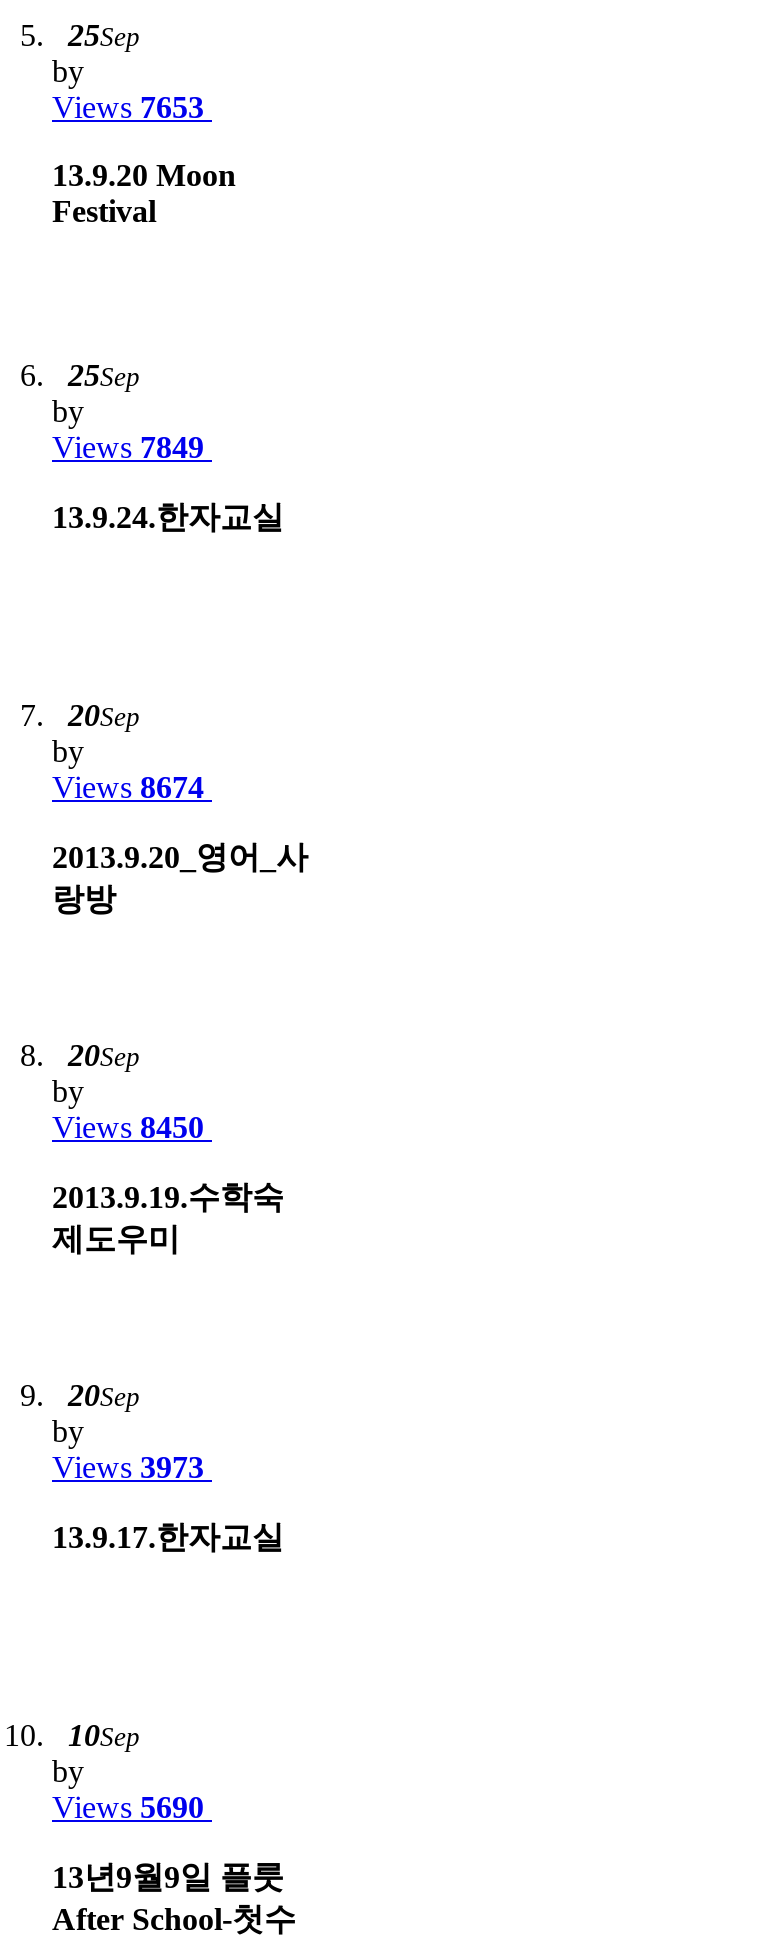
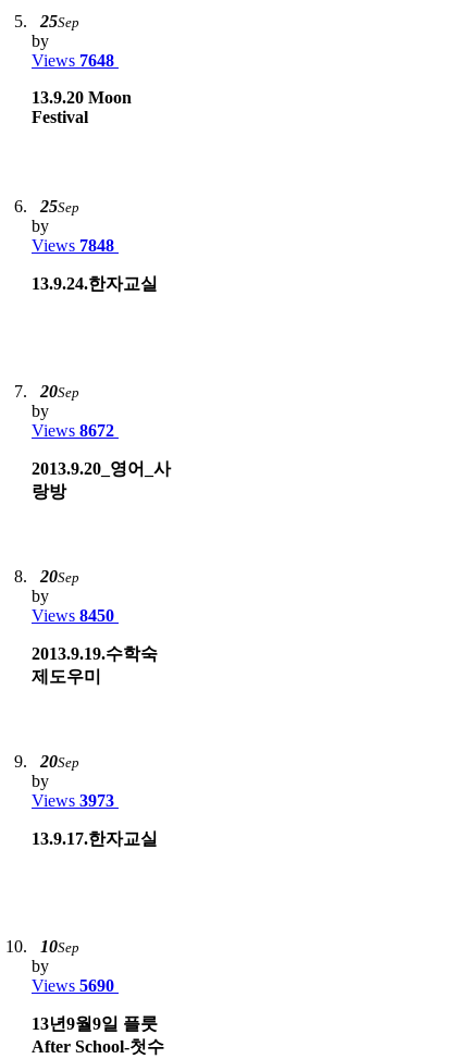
- Views 7653
+ Views 7648

- Views 7849
+ Views 7848

- Views 8674
+ Views 8672
